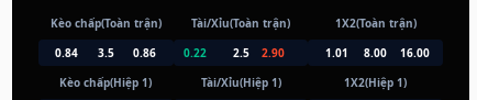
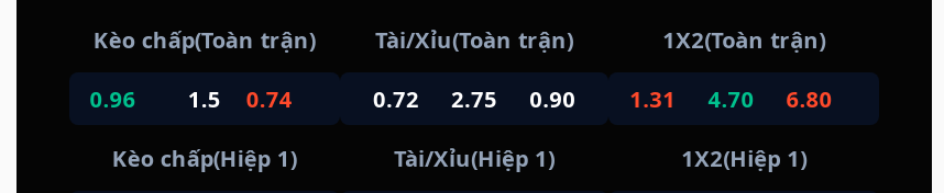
- 0.84
+ 0.96

- 3.5
+ 1.5

- 0.86
+ 0.74

- 0.22
+ 0.72

- 2.5
+ 2.75

- 2.90
+ 0.90

- 1.01
+ 1.31

- 8.00
+ 4.70

- 16.00
+ 6.80
